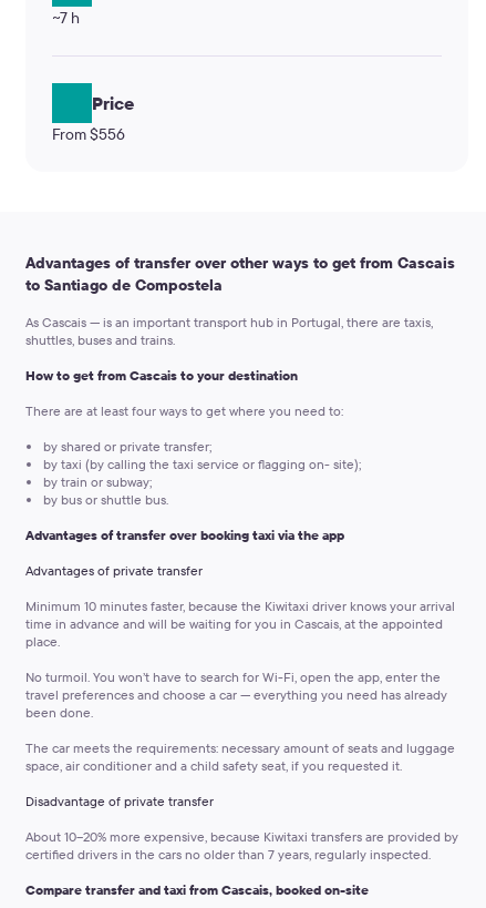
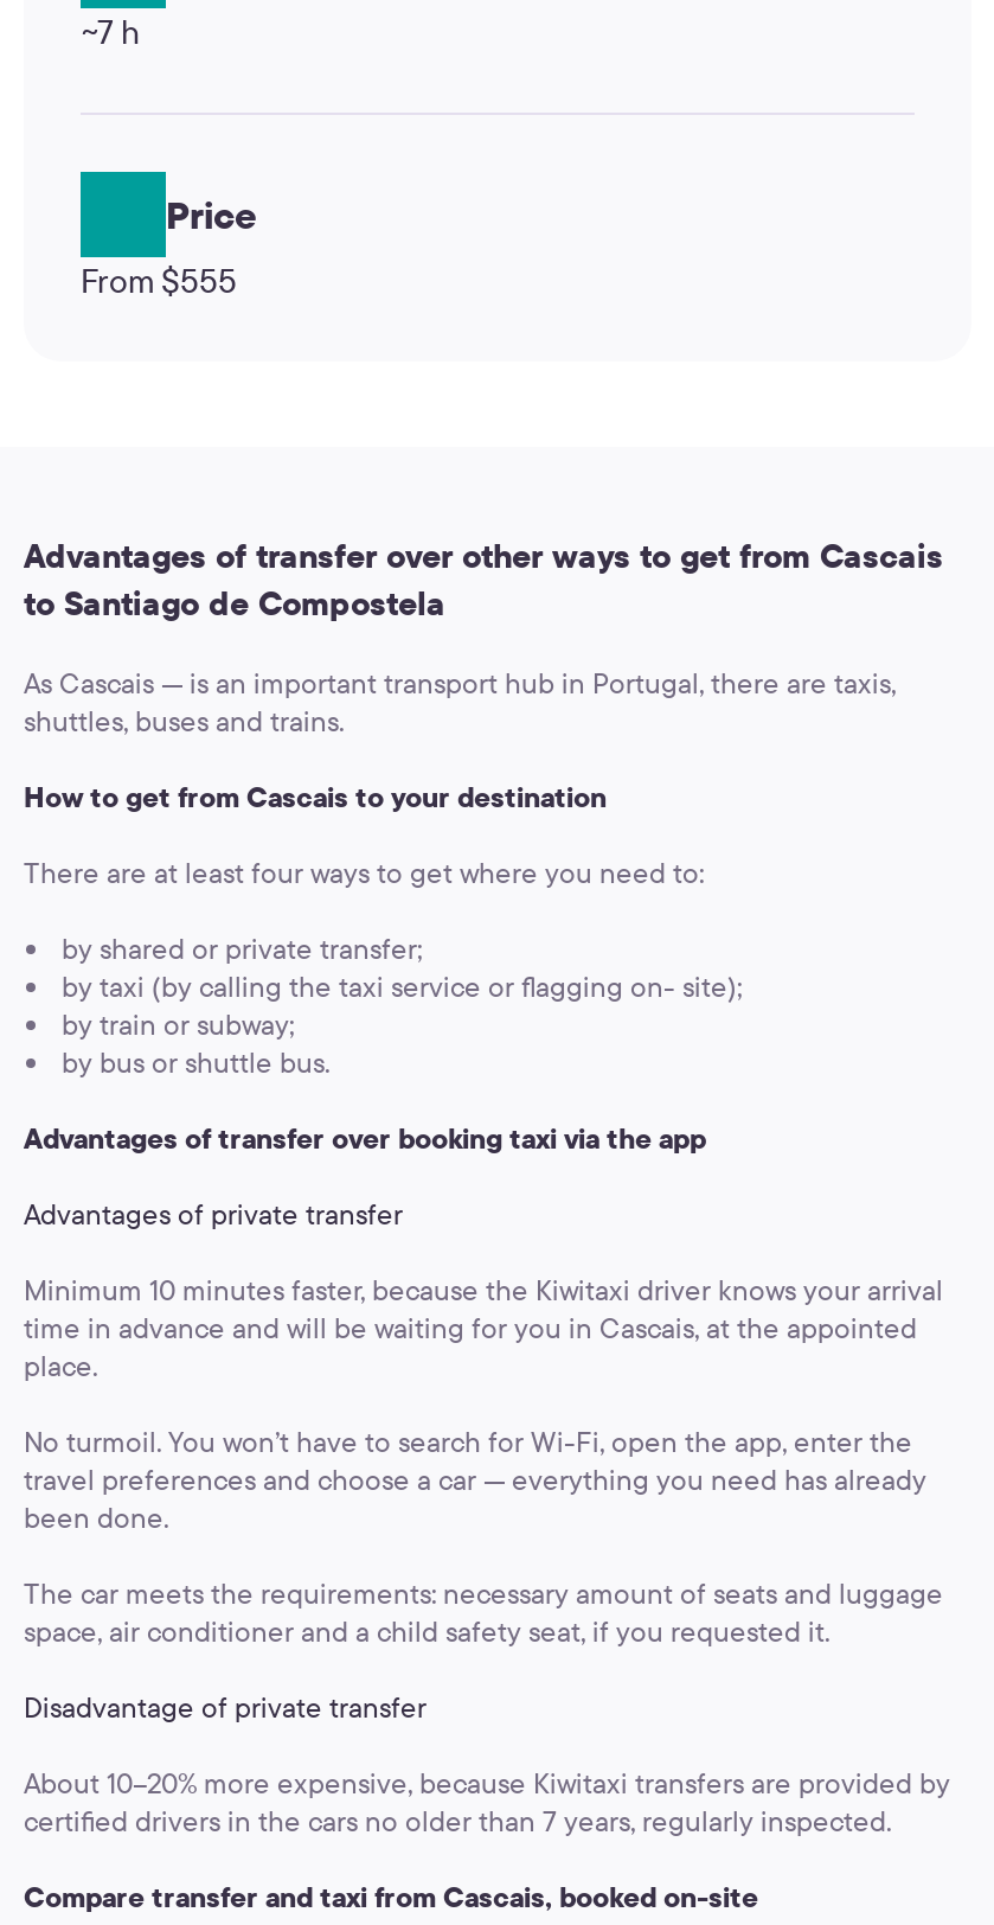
- From $556
+ From $555
